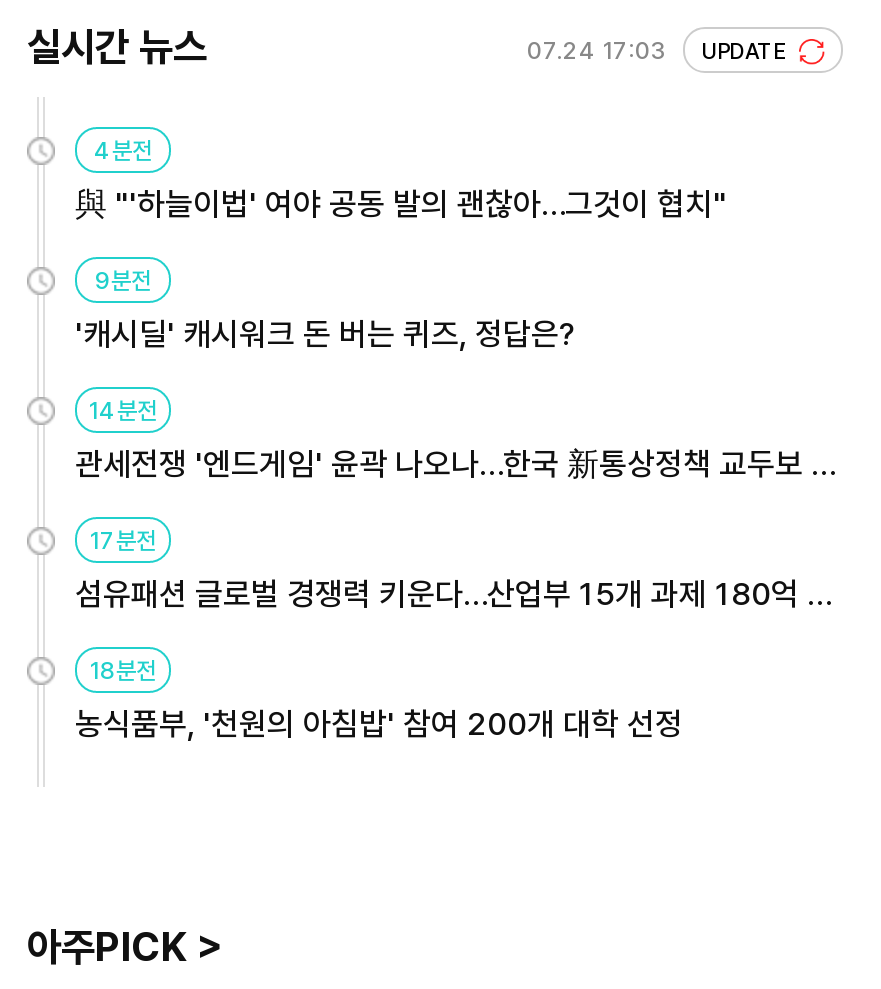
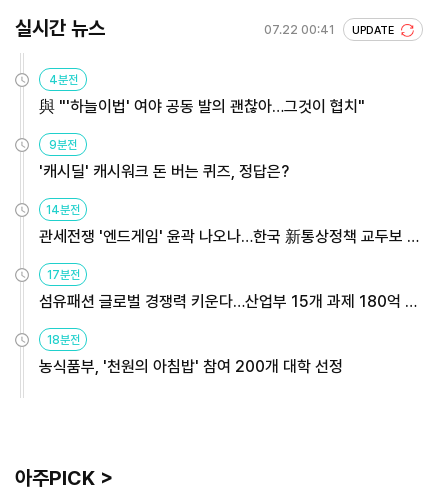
- 07.24 17:03 UPDATE
+ 07.22 00:41 UPDATE
